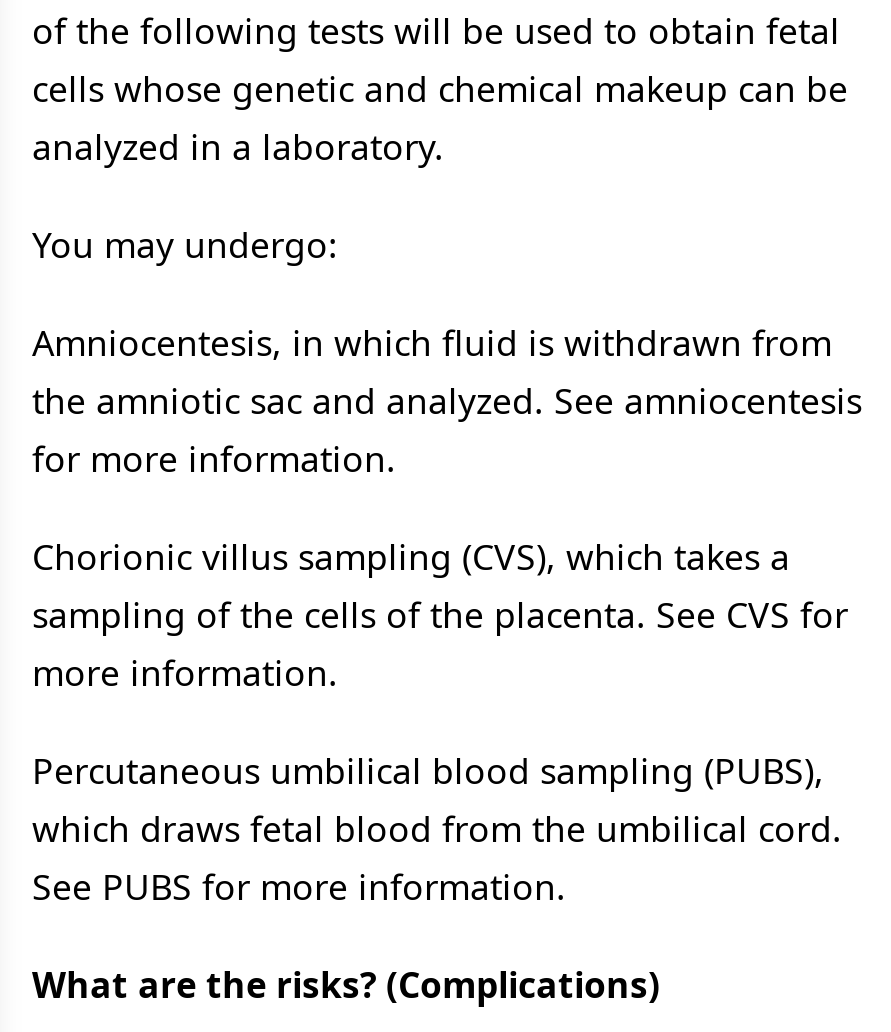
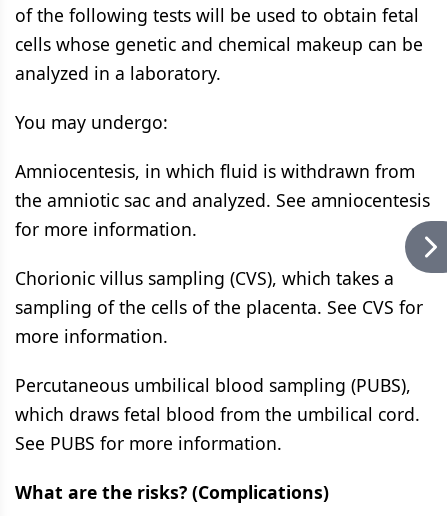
+ [image]
